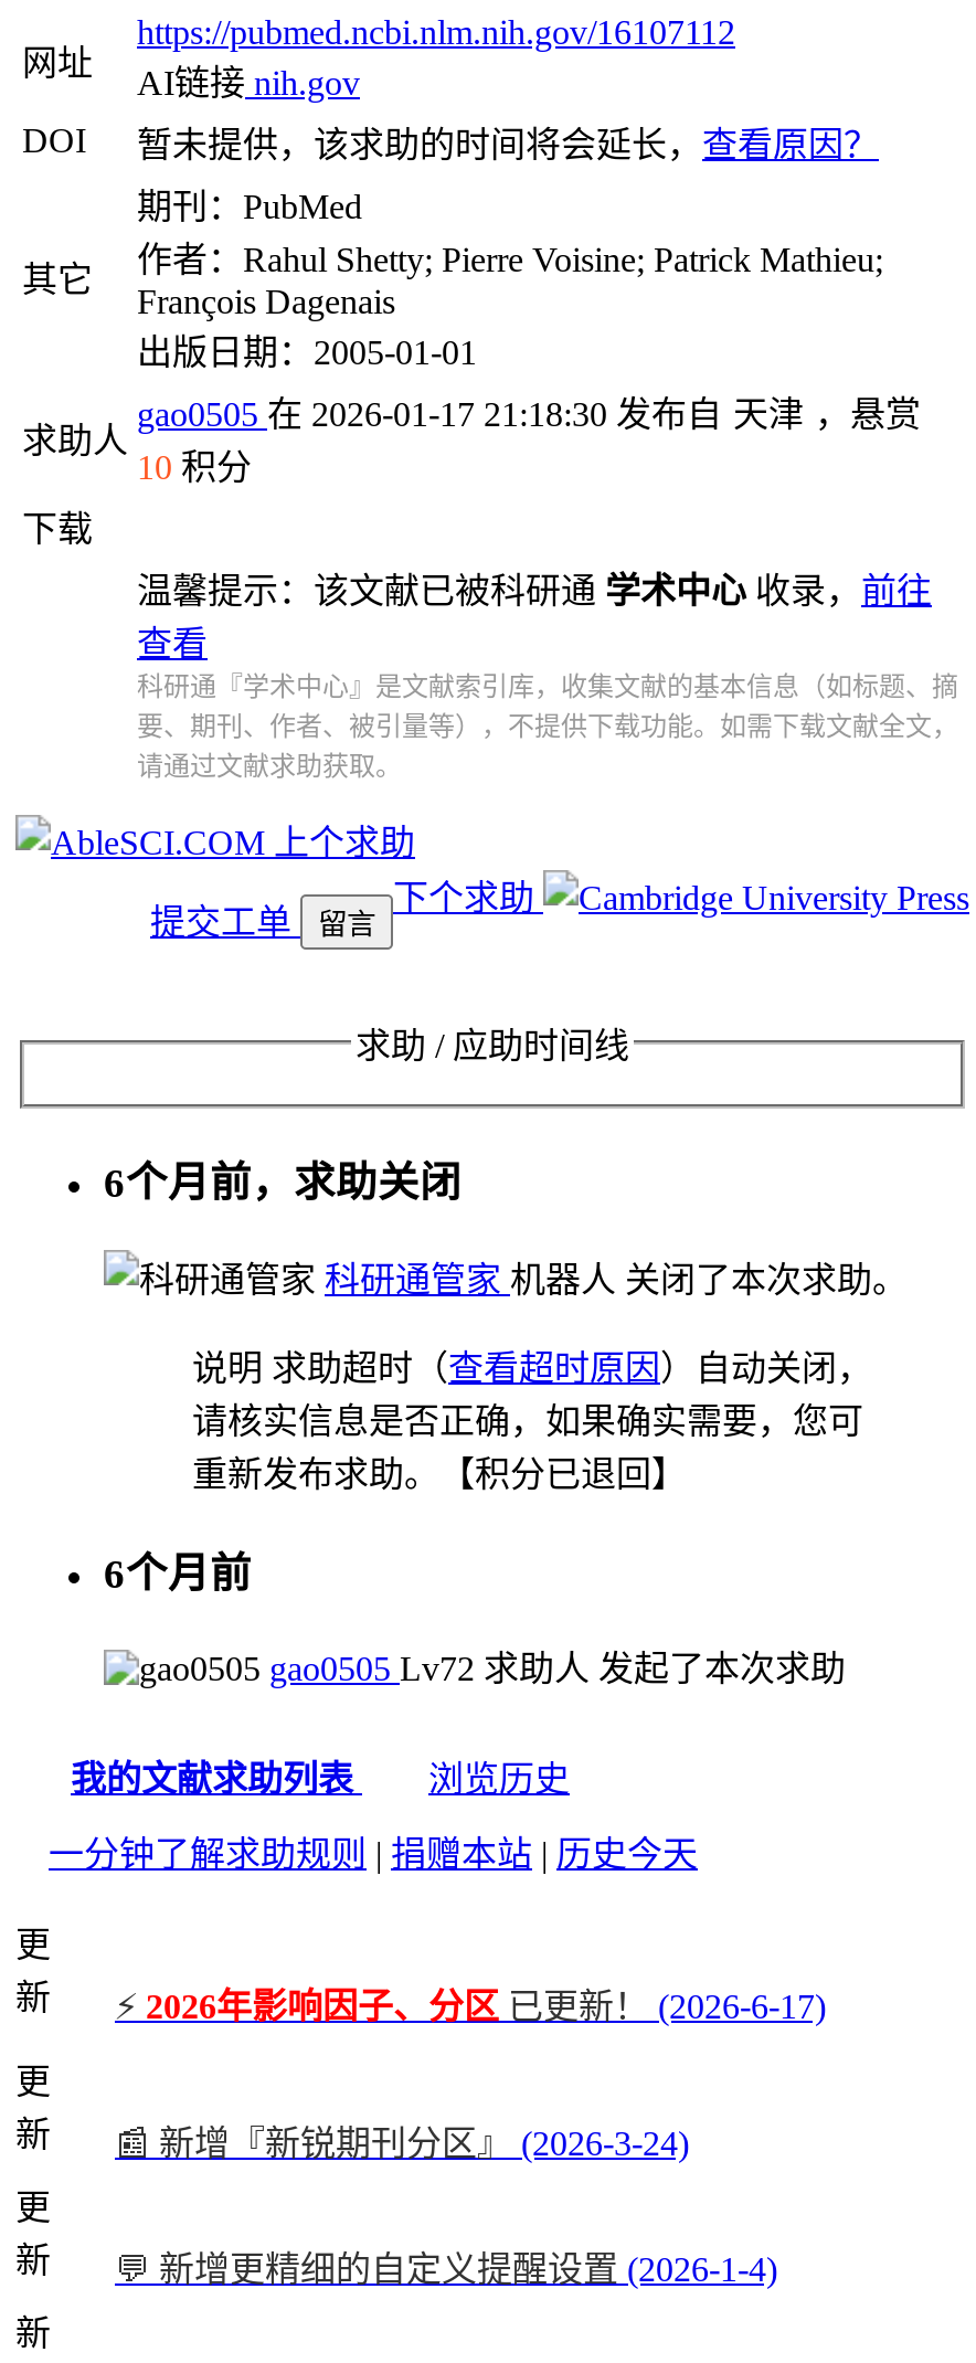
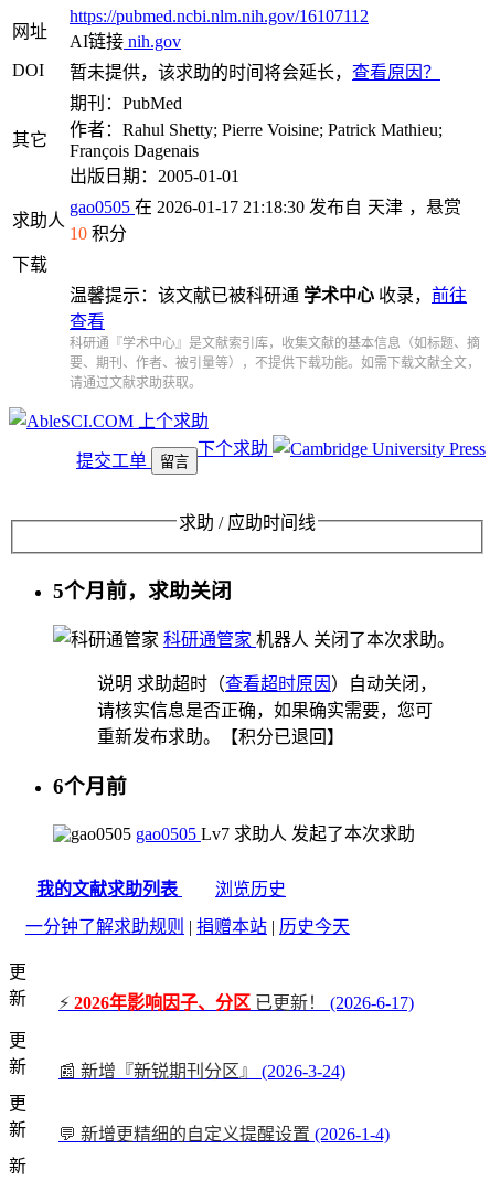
- 6个月前，求助关闭
+ 5个月前，求助关闭

- gao0505 Lv72 求助人发起了本次求助
+ gao0505 Lv7 求助人发起了本次求助
